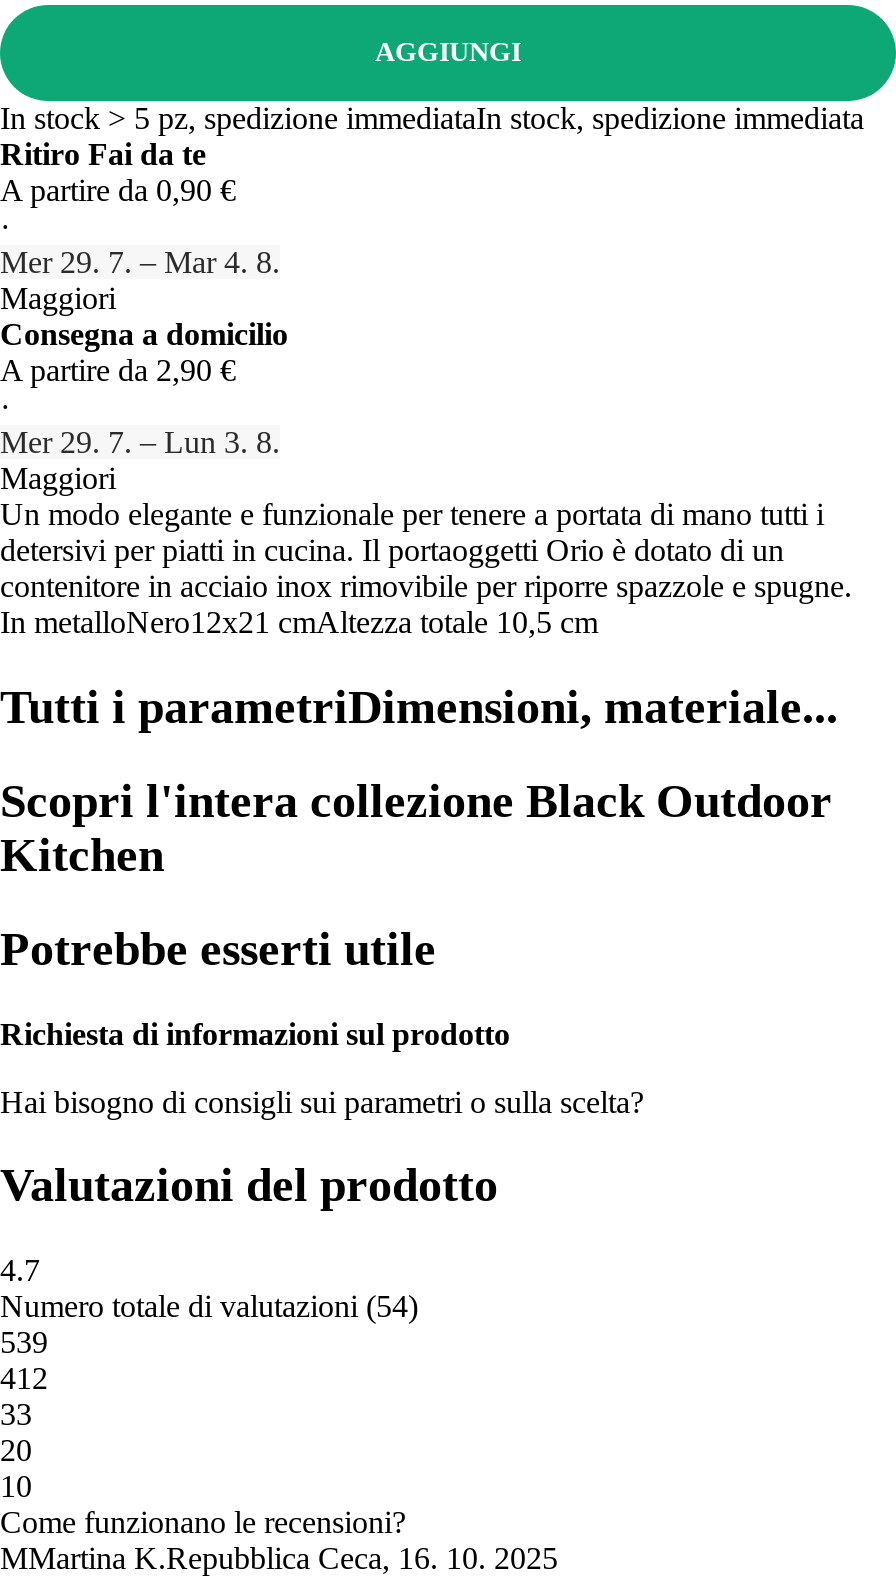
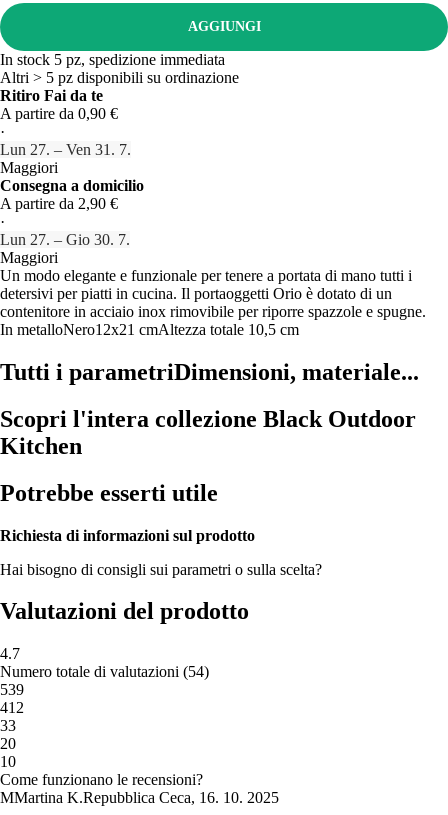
- In stock > 5 pz, spedizione immediataIn stock, spedizione immediata
+ In stock 5 pz, spedizione immediata
+ Altri > 5 pz disponibili su ordinazione

- Mer 29. 7. – Mar 4. 8.
+ Lun 27. – Ven 31. 7.

- Mer 29. 7. – Lun 3. 8.
+ Lun 27. – Gio 30. 7.
